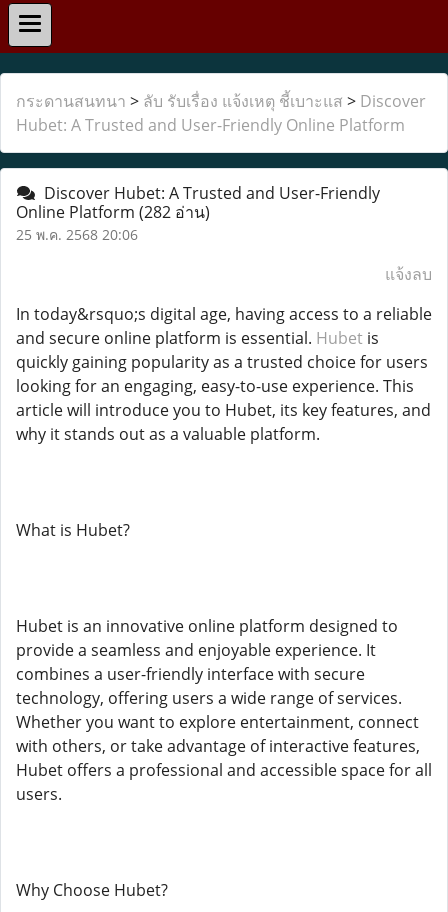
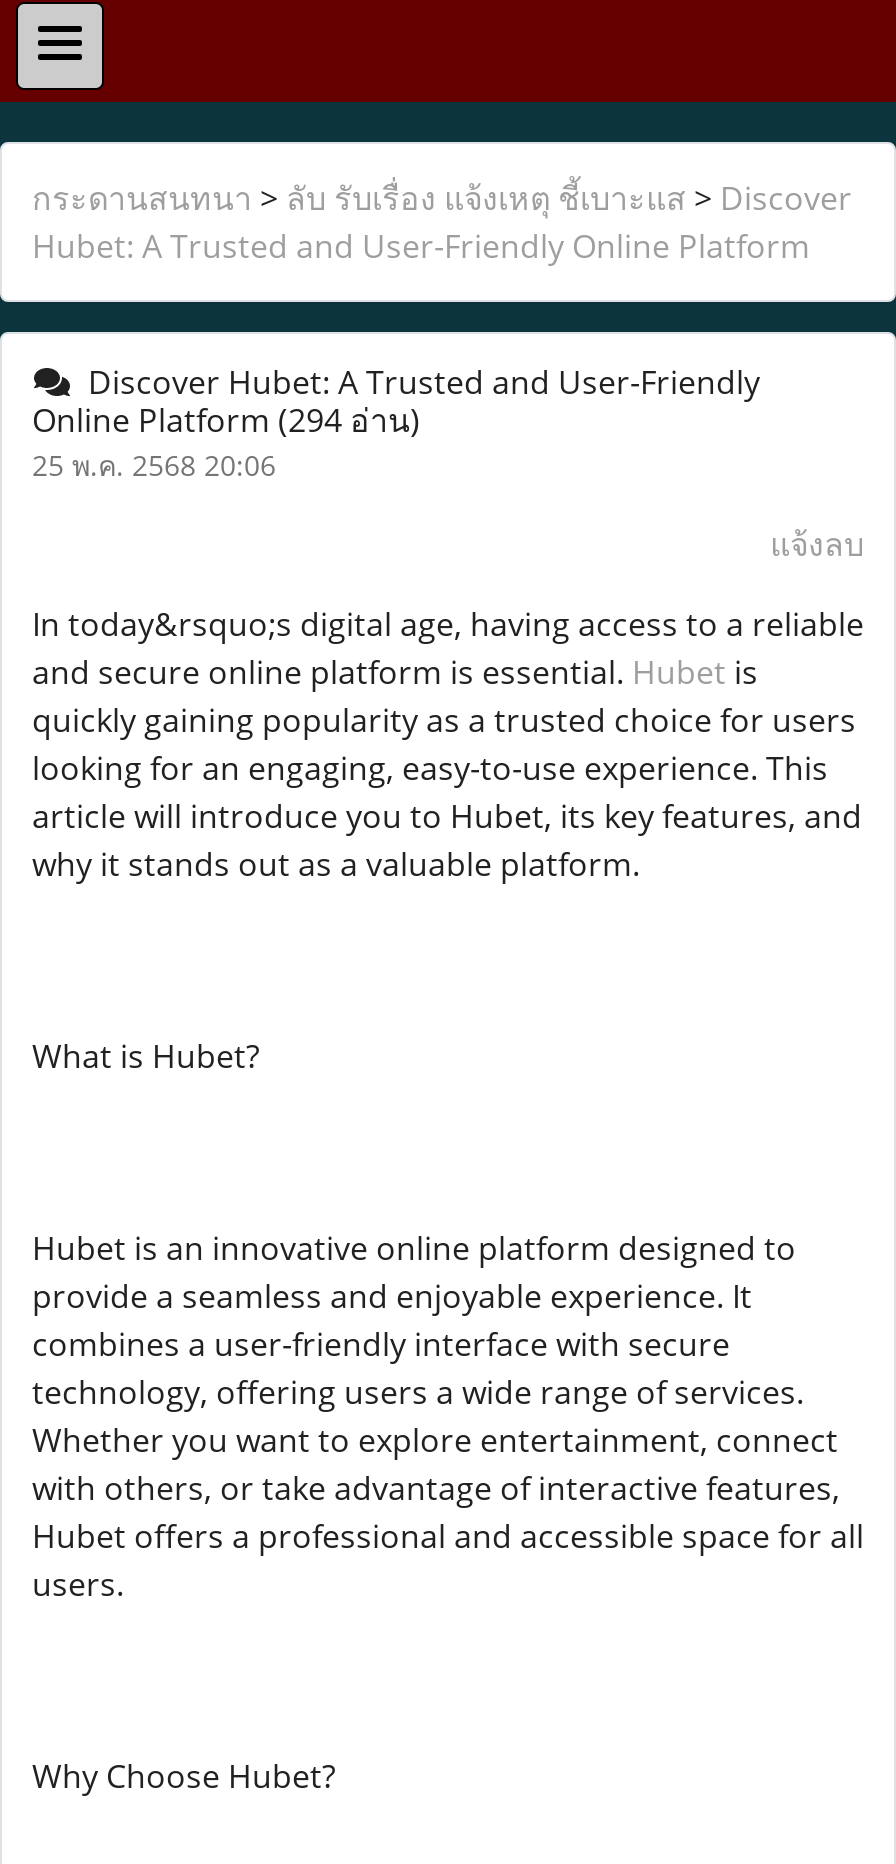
- Online Platform (282 อ่าน)
+ Online Platform (294 อ่าน)
